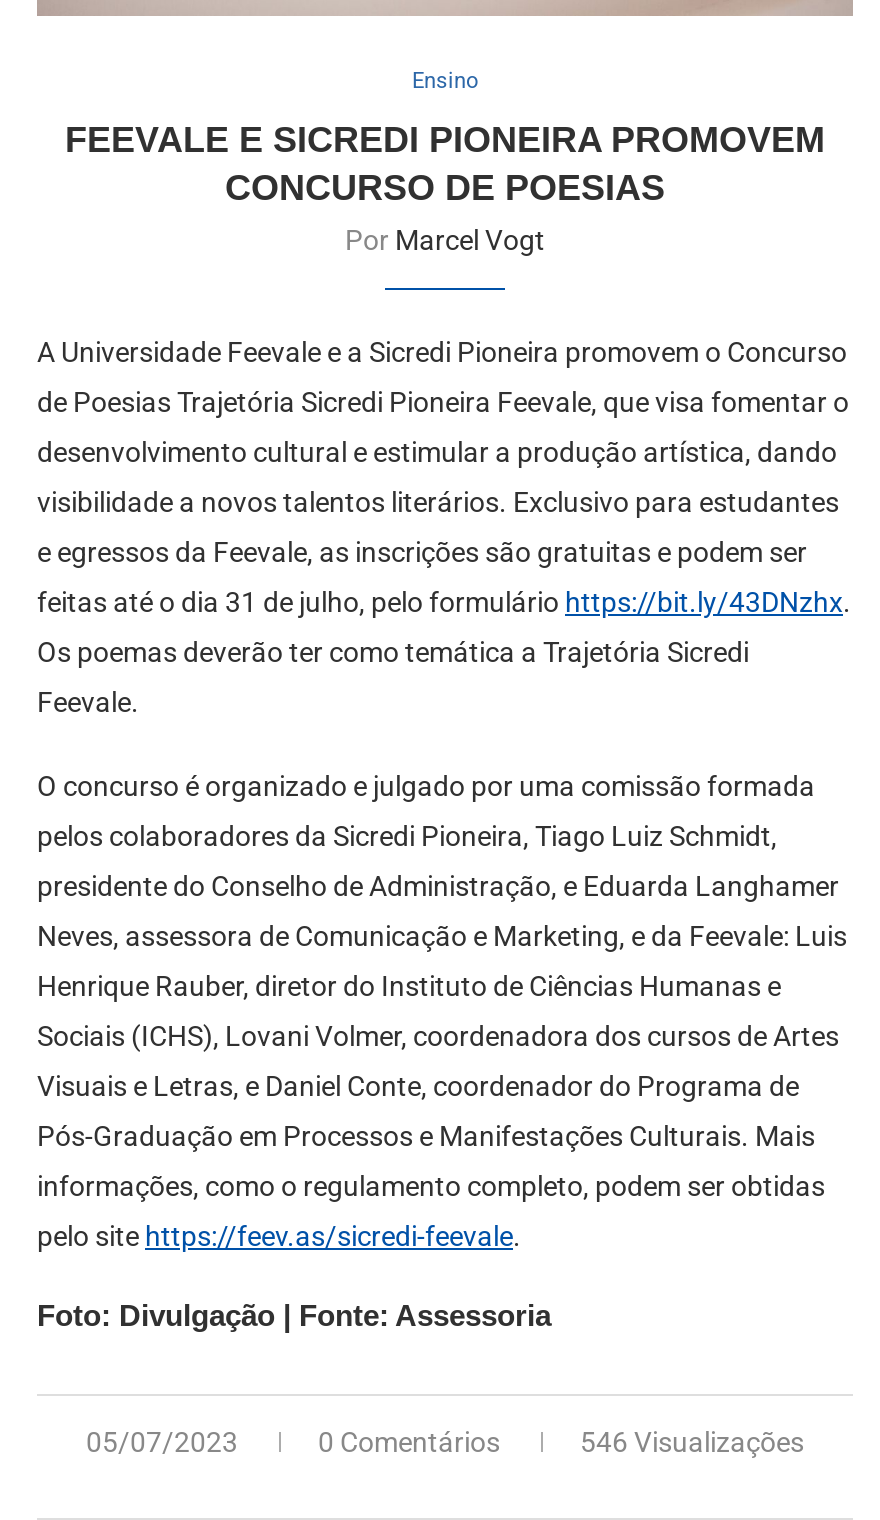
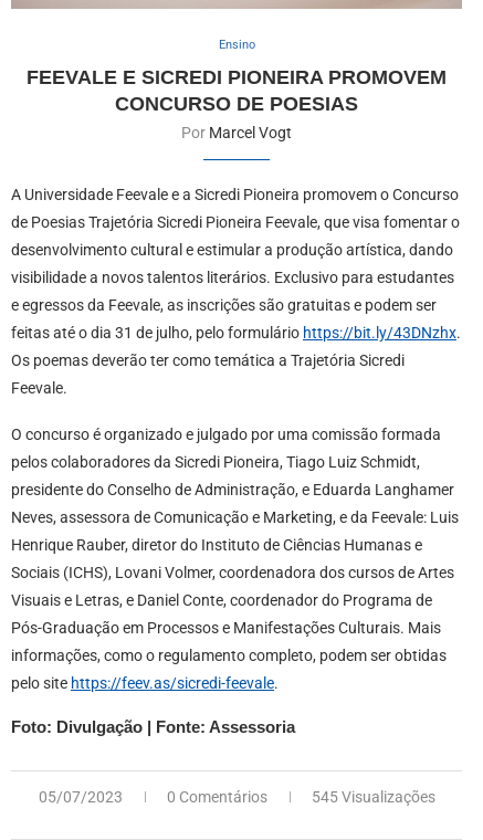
- 546 Visualizações
+ 545 Visualizações
